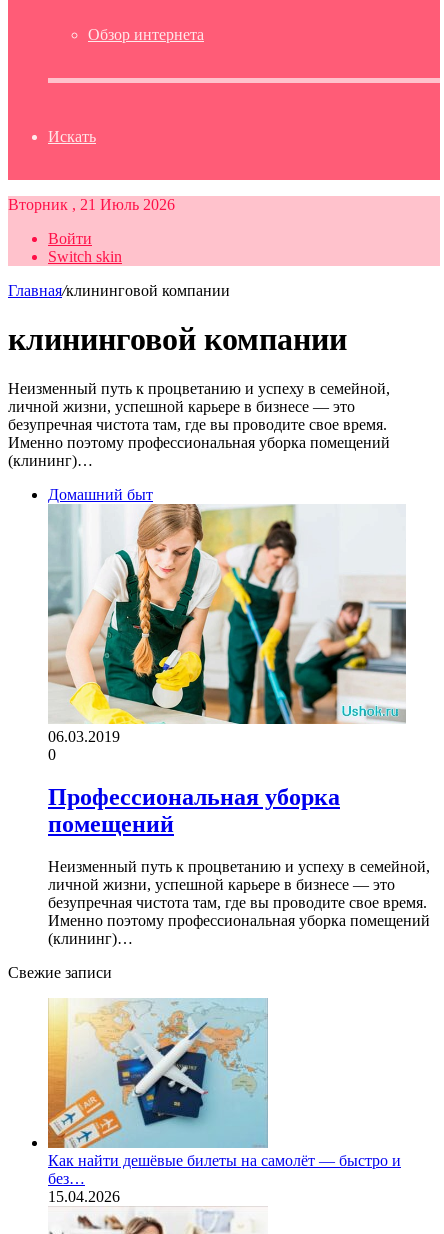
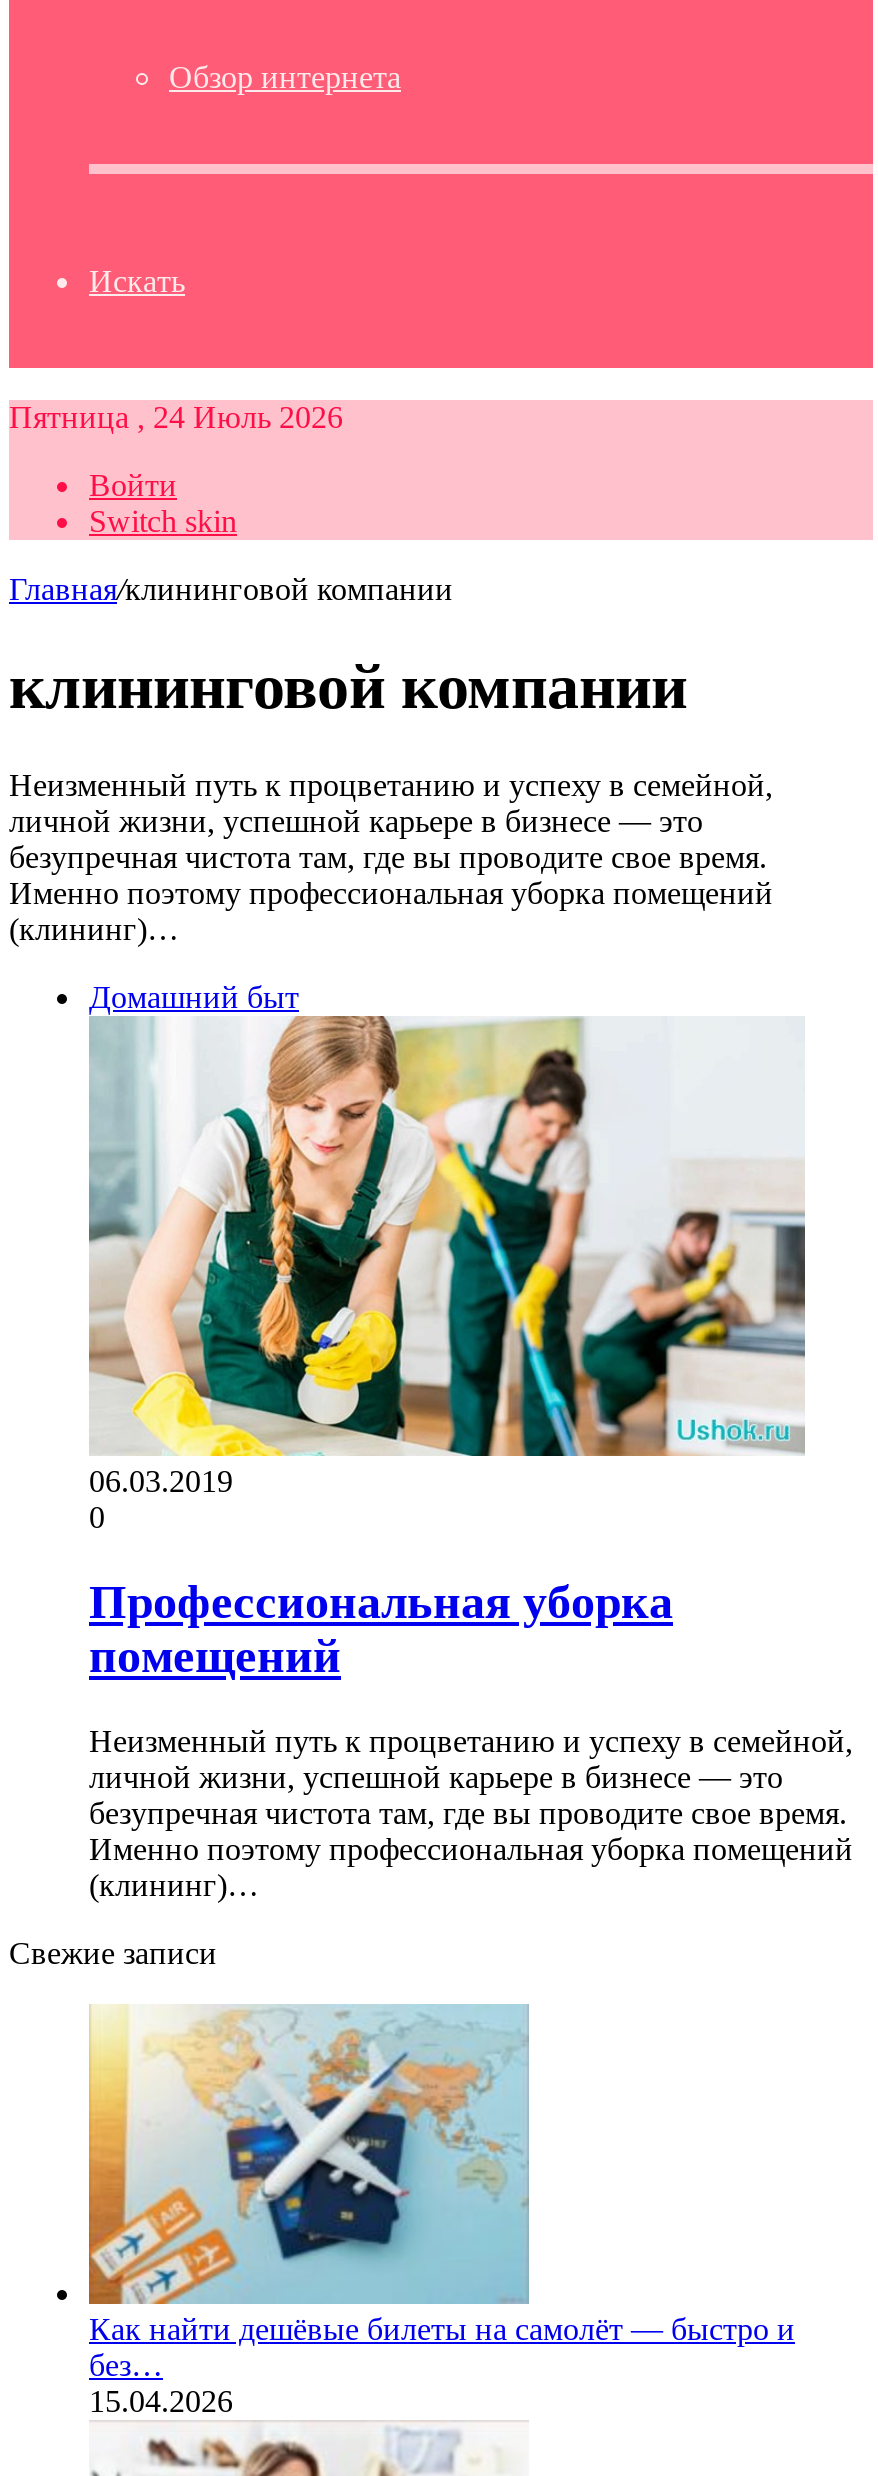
- Вторник , 21 Июль 2026
+ Пятница , 24 Июль 2026
